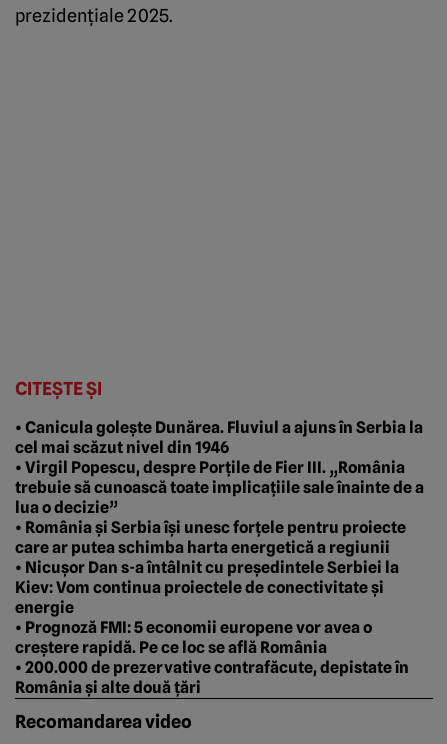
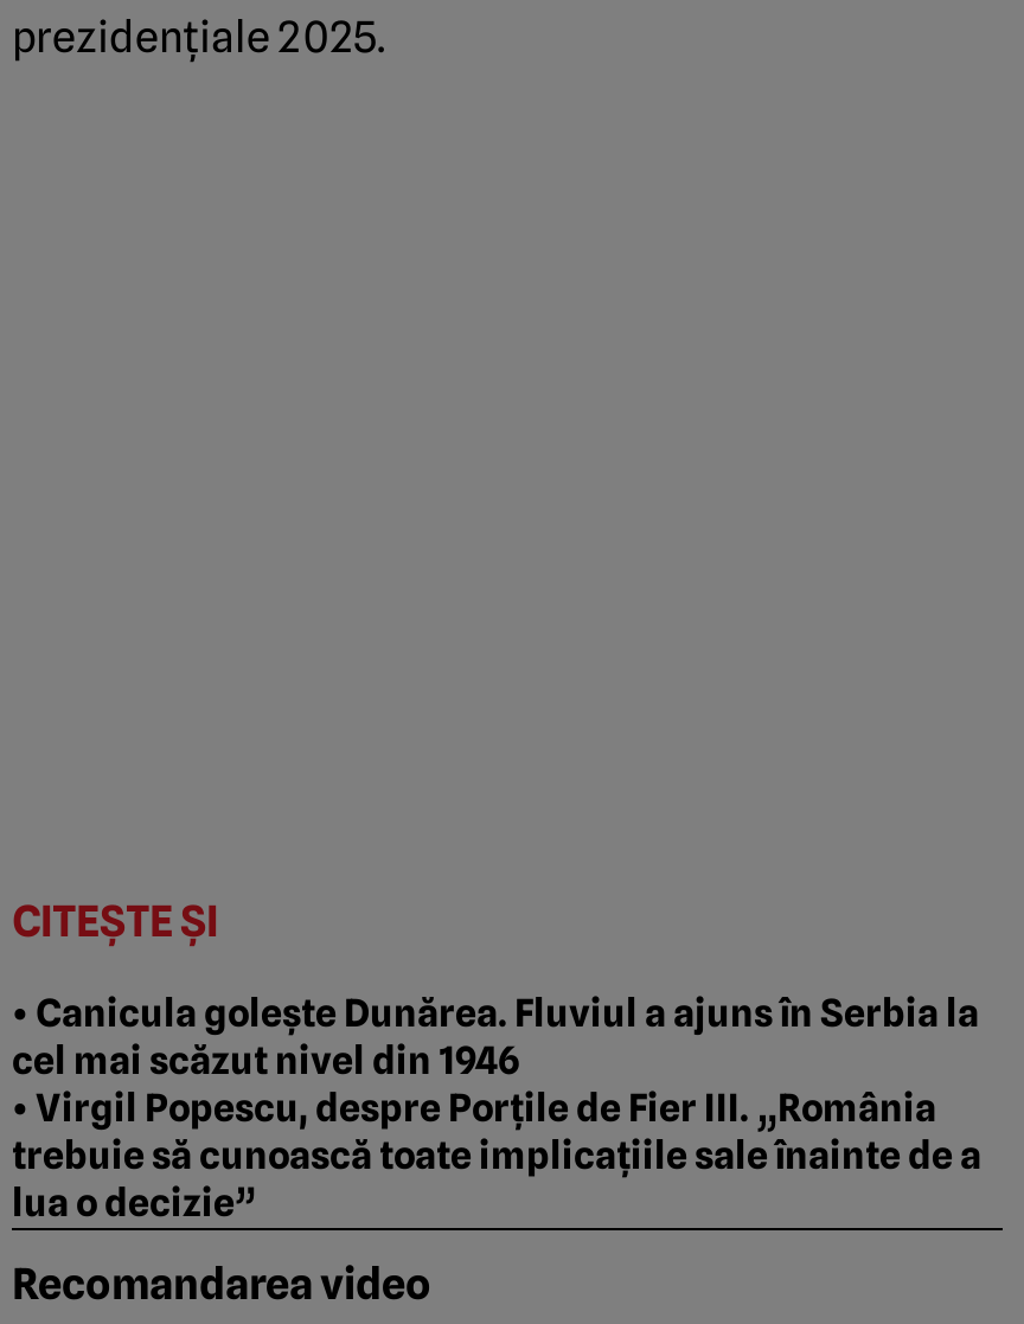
- • România și Serbia își unesc forțele pentru proiecte
- care ar putea schimba harta energetică a regiunii
- • Nicușor Dan s-a întâlnit cu președintele Serbiei la
- Kiev: Vom continua proiectele de conectivitate și
- energie
- • Prognoză FMI: 5 economii europene vor avea o
- creștere rapidă. Pe ce loc se află România
- • 200.000 de prezervative contrafăcute, depistate în
- România și alte două țări
